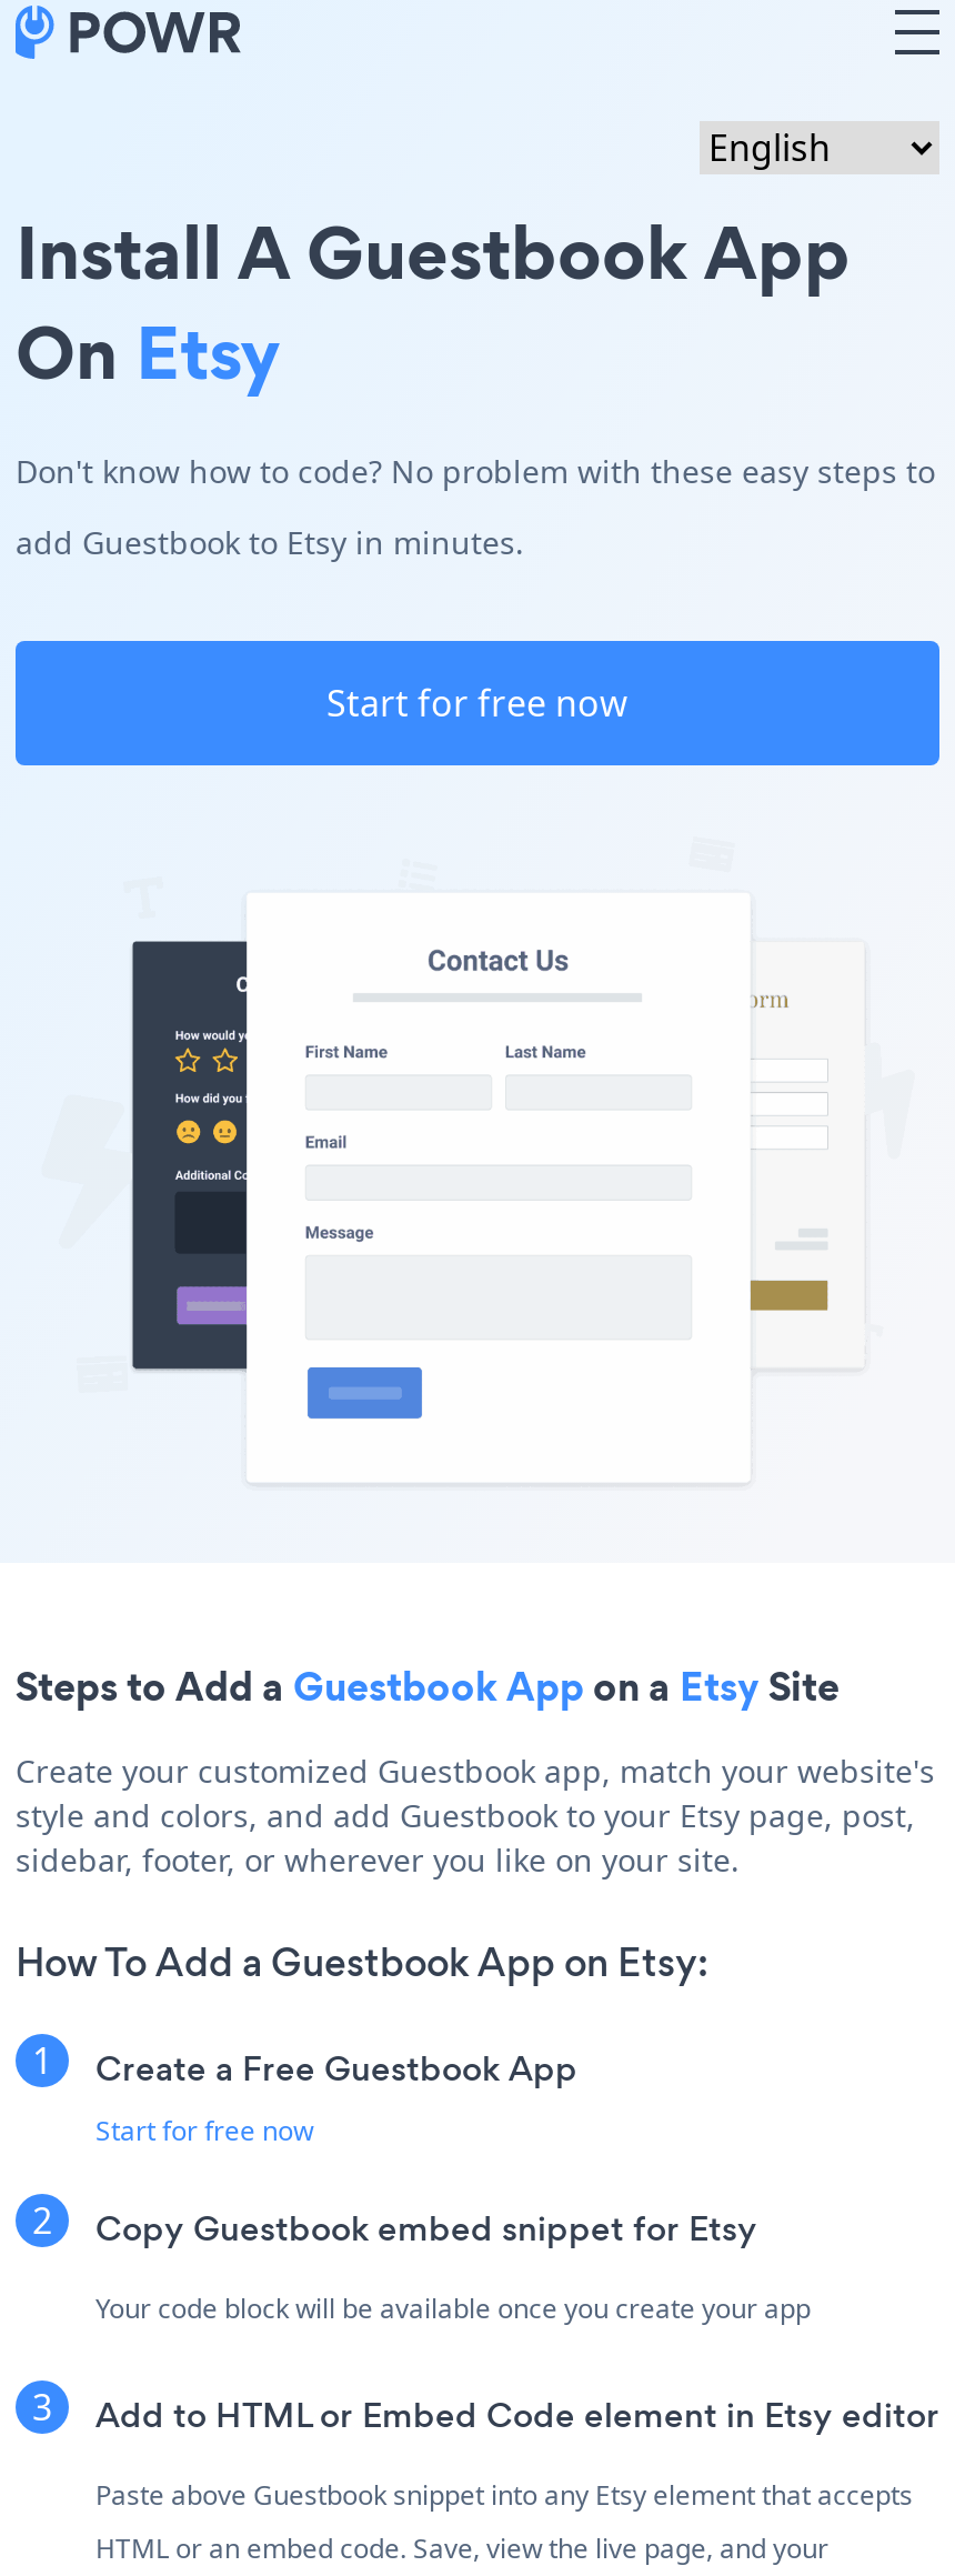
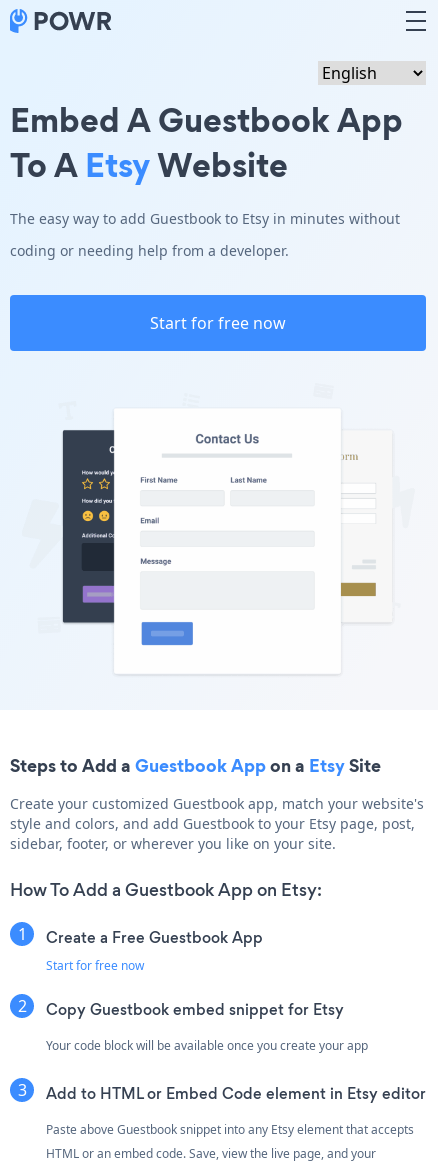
- Install A Guestbook App
- On Etsy
- Don't know how to code? No problem with these easy steps to
+ Embed A Guestbook App
+ To A Etsy Website
+ The easy way to add Guestbook to Etsy in minutes without

- add Guestbook to Etsy in minutes.
+ coding or needing help from a developer.
